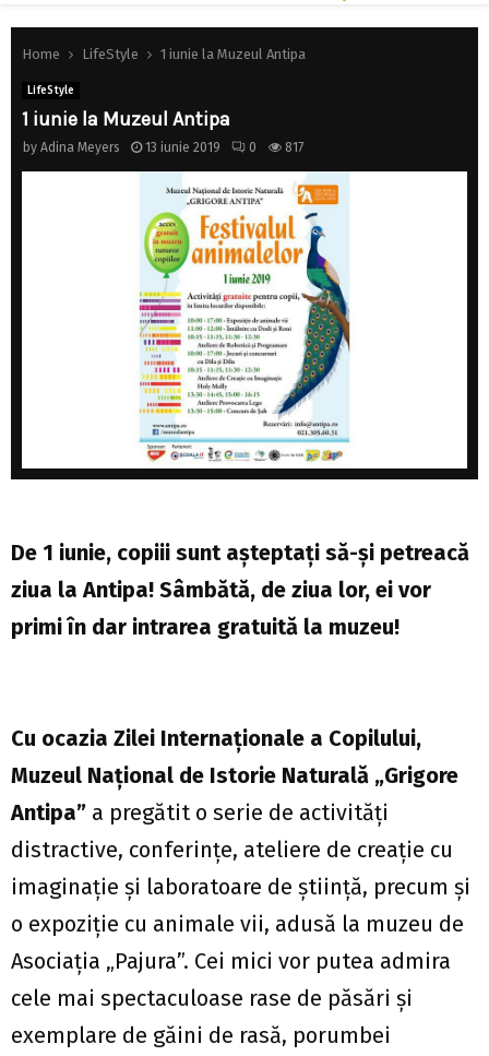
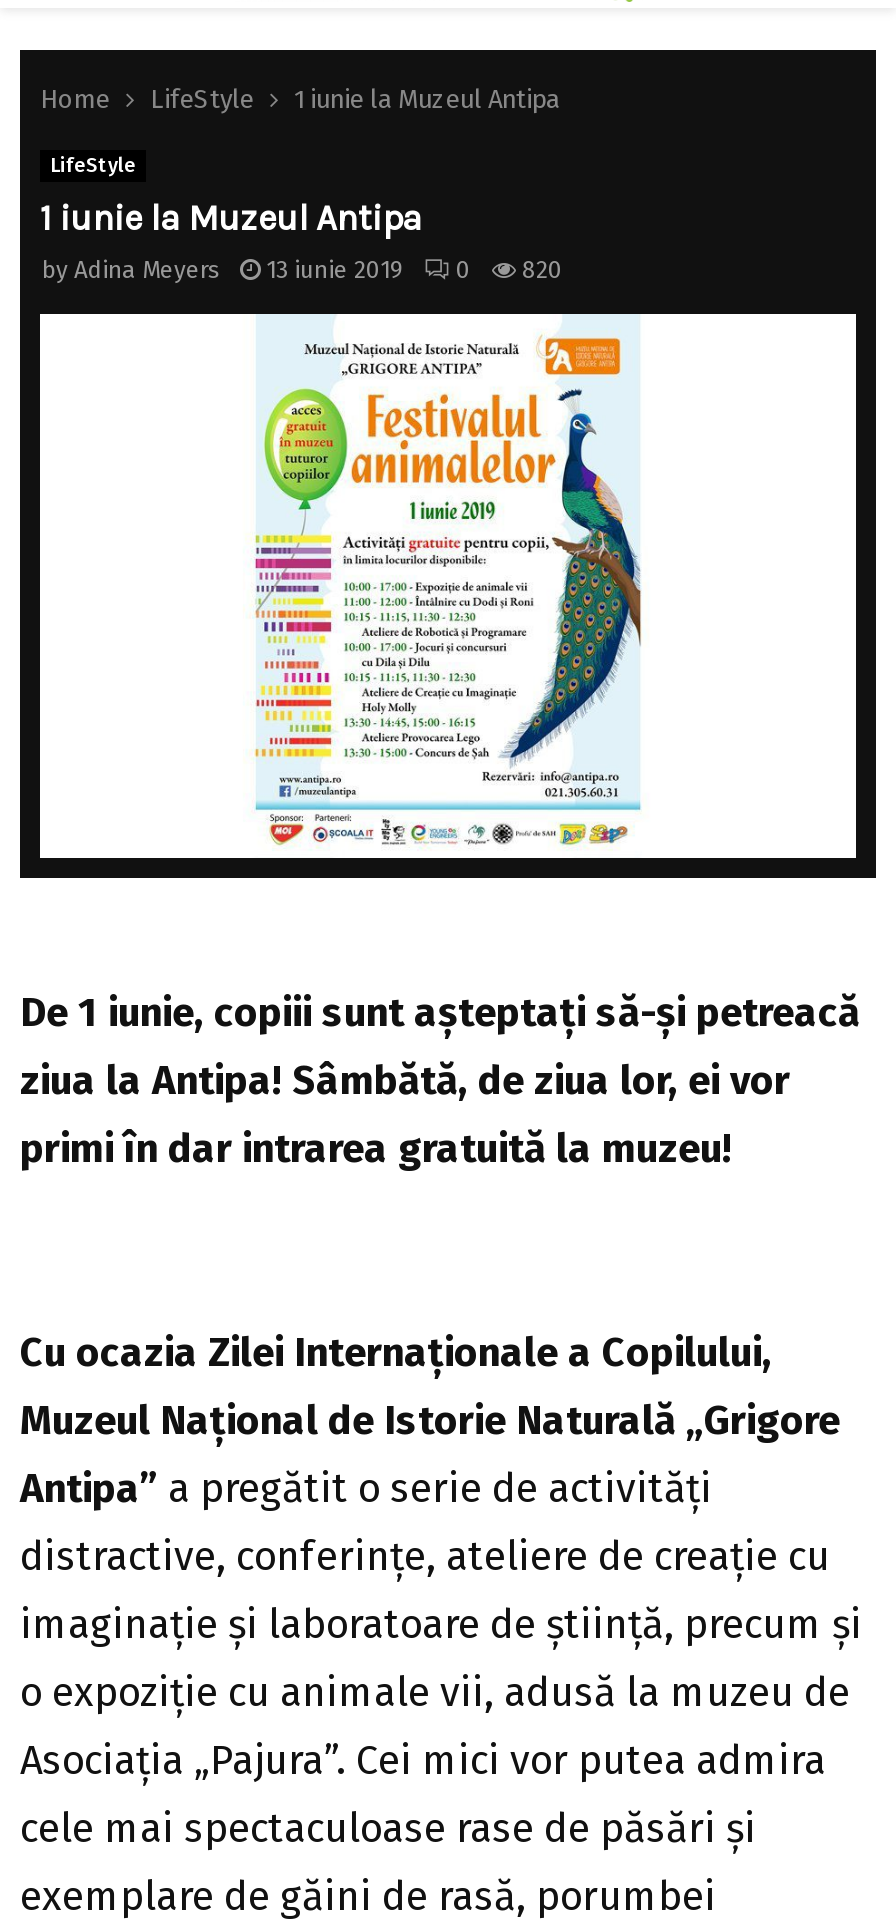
- by Adina Meyers 13 iunie 2019 0 817
+ by Adina Meyers 13 iunie 2019 0 820
